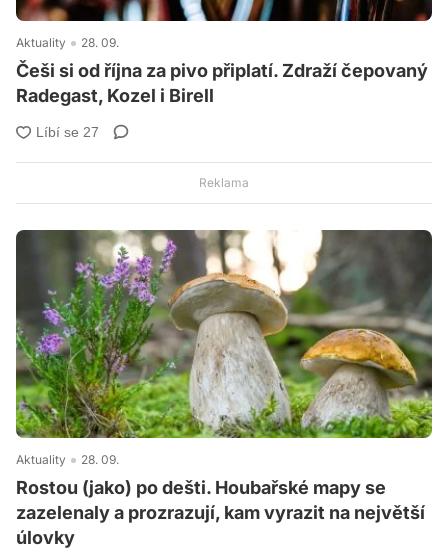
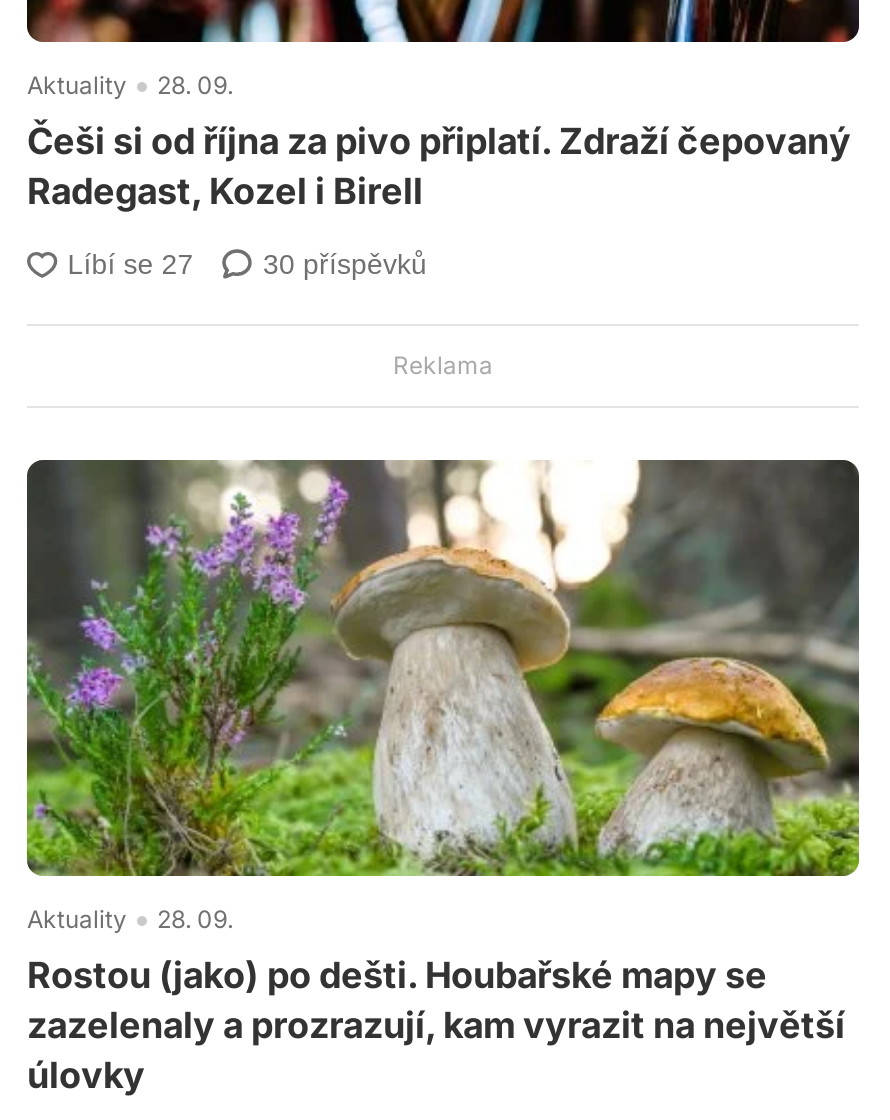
+ 30 příspěvků
